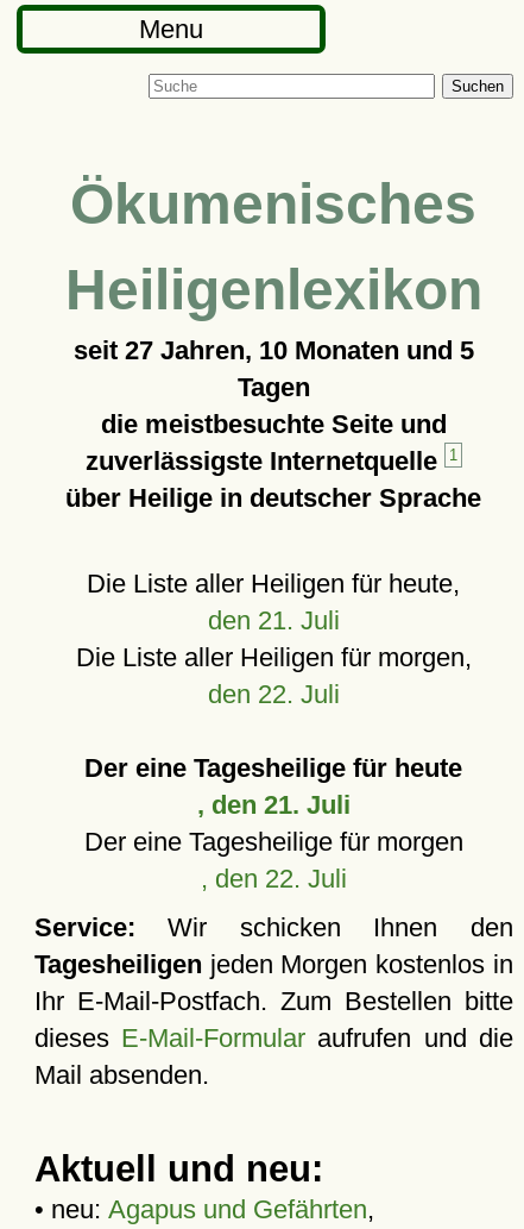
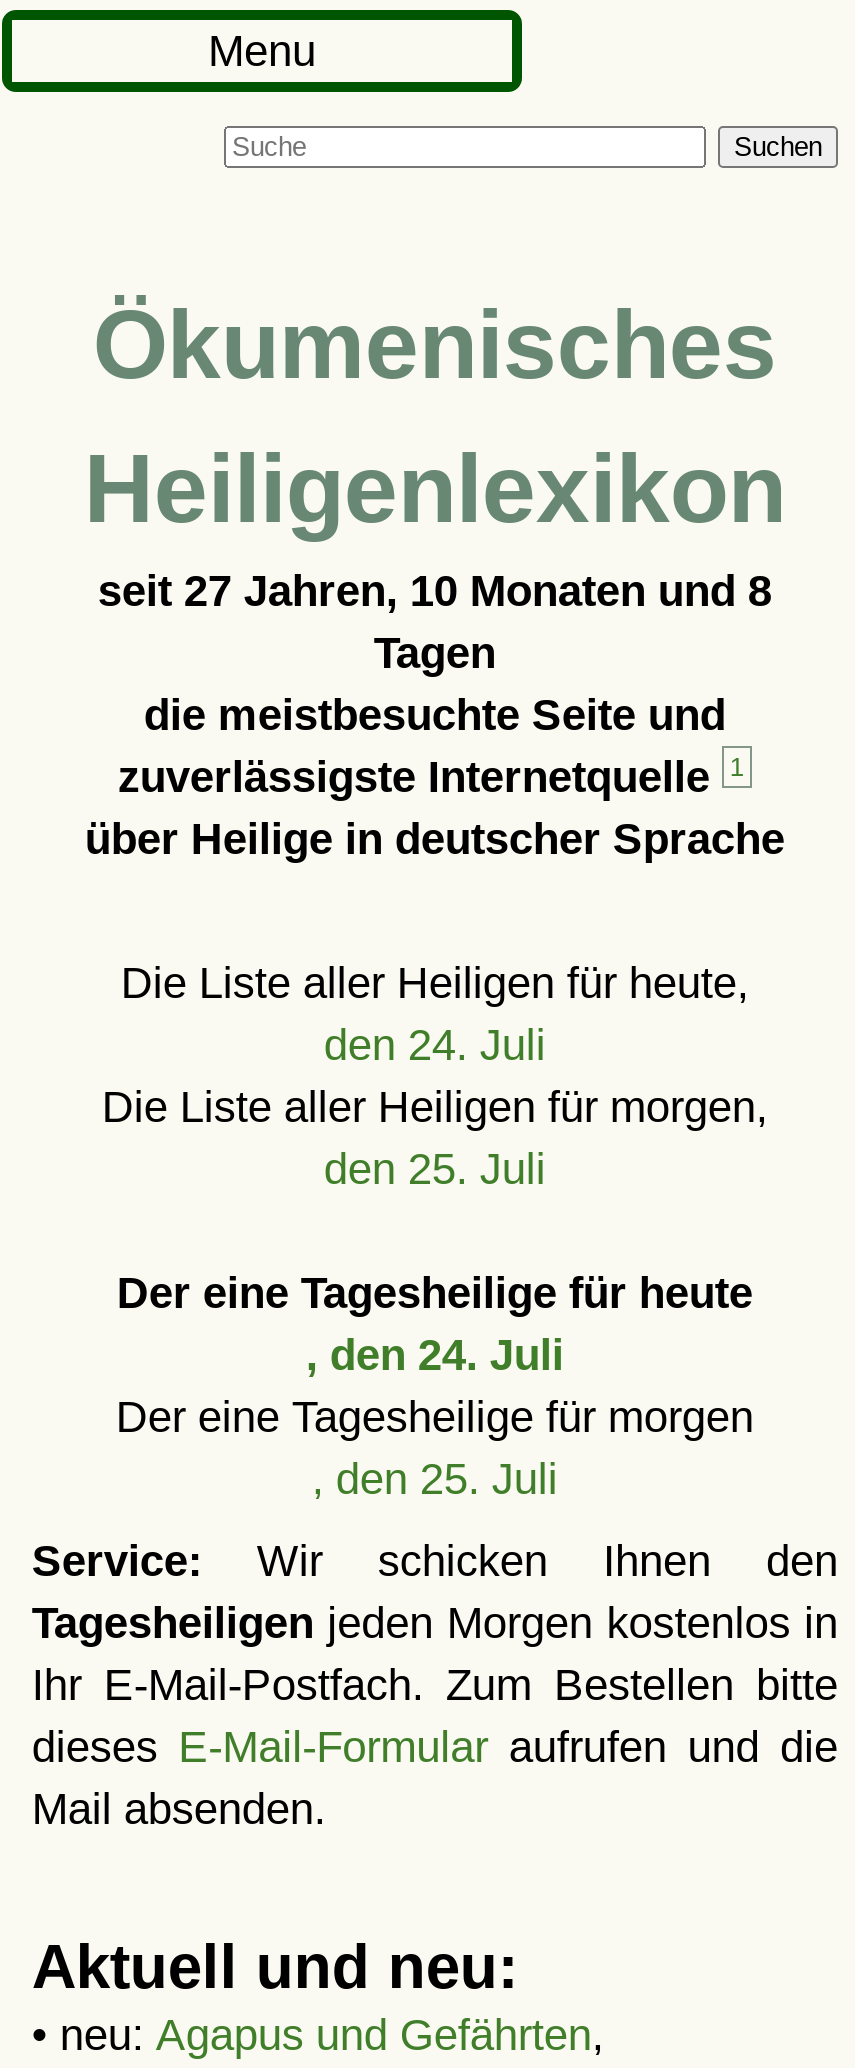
- seit 27 Jahren, 10 Monaten und 5
+ seit 27 Jahren, 10 Monaten und 8

- den 21. Juli
+ den 24. Juli

- den 22. Juli
+ den 25. Juli

- , den 21. Juli
+ , den 24. Juli

- , den 22. Juli
+ , den 25. Juli
